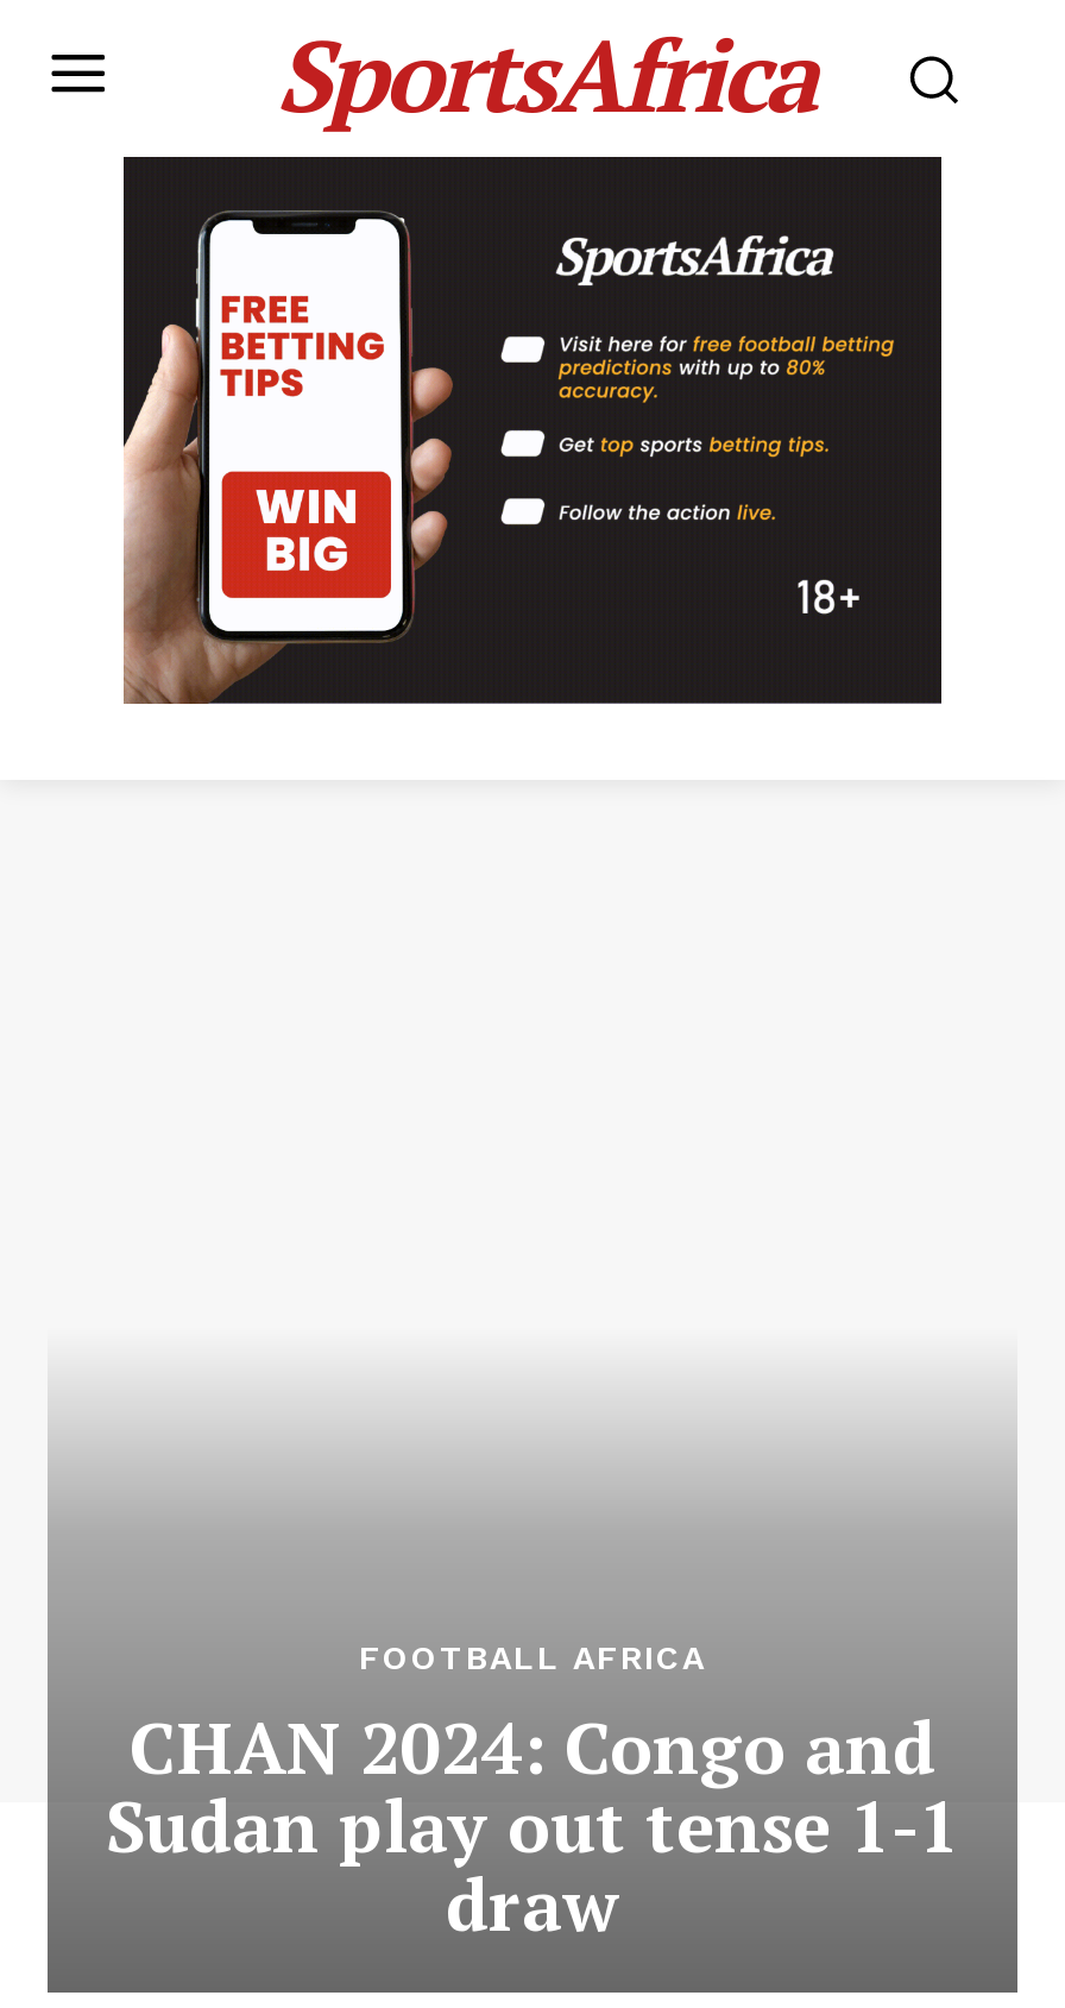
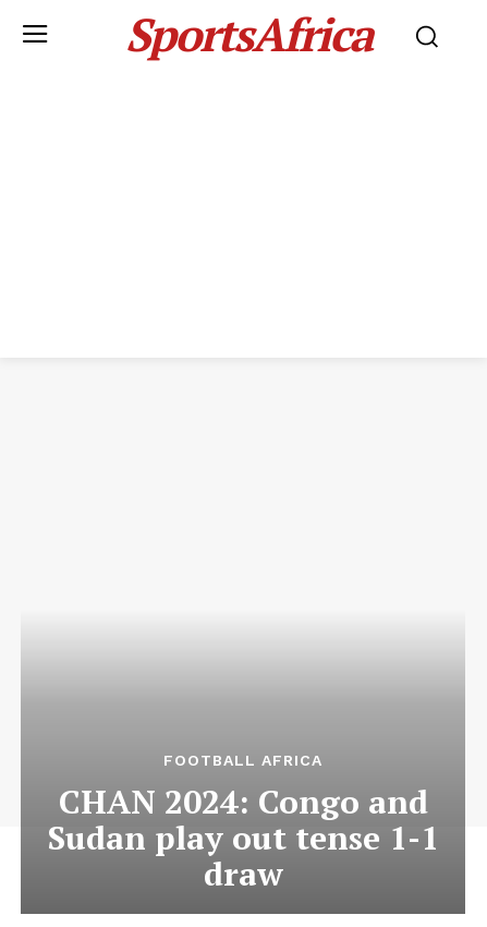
- [image]
